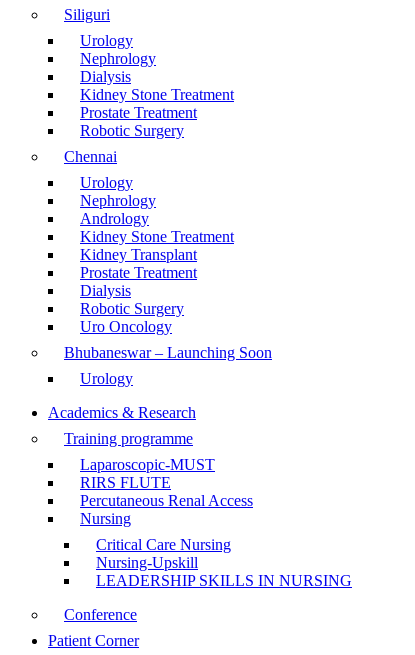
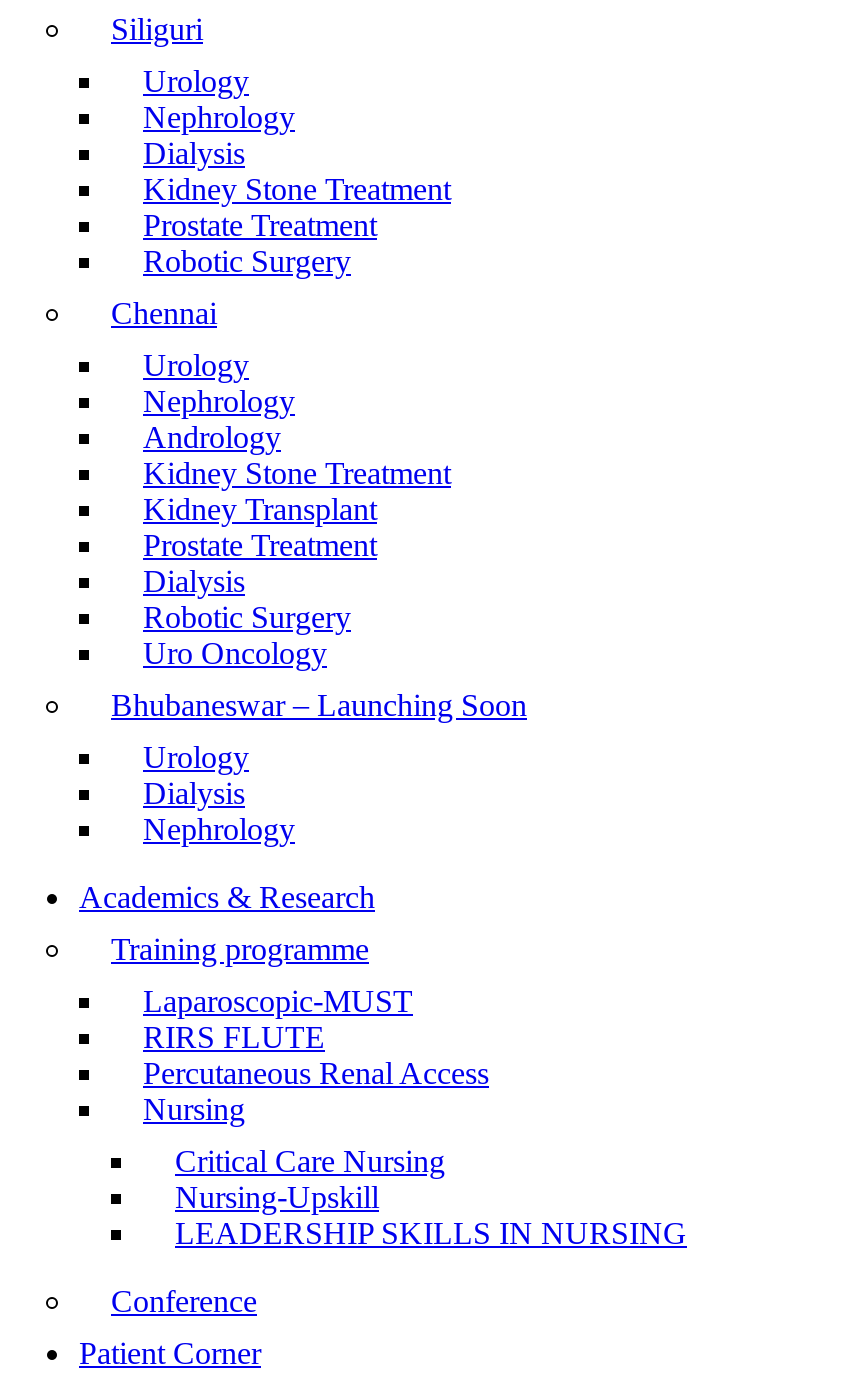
+ Dialysis
+ Nephrology
